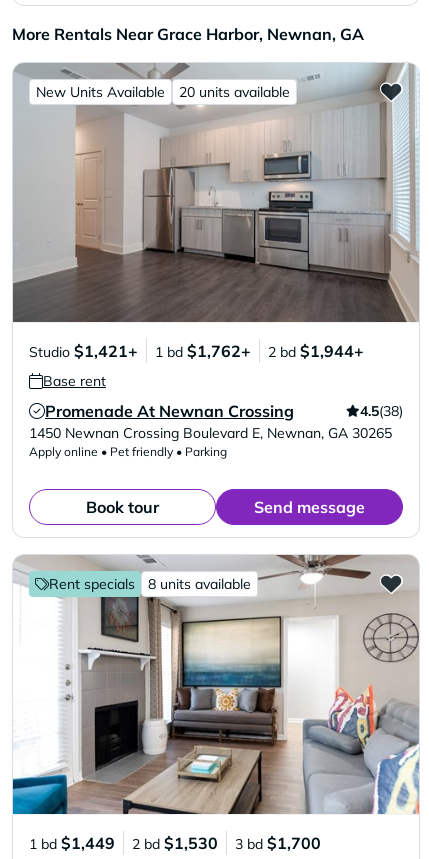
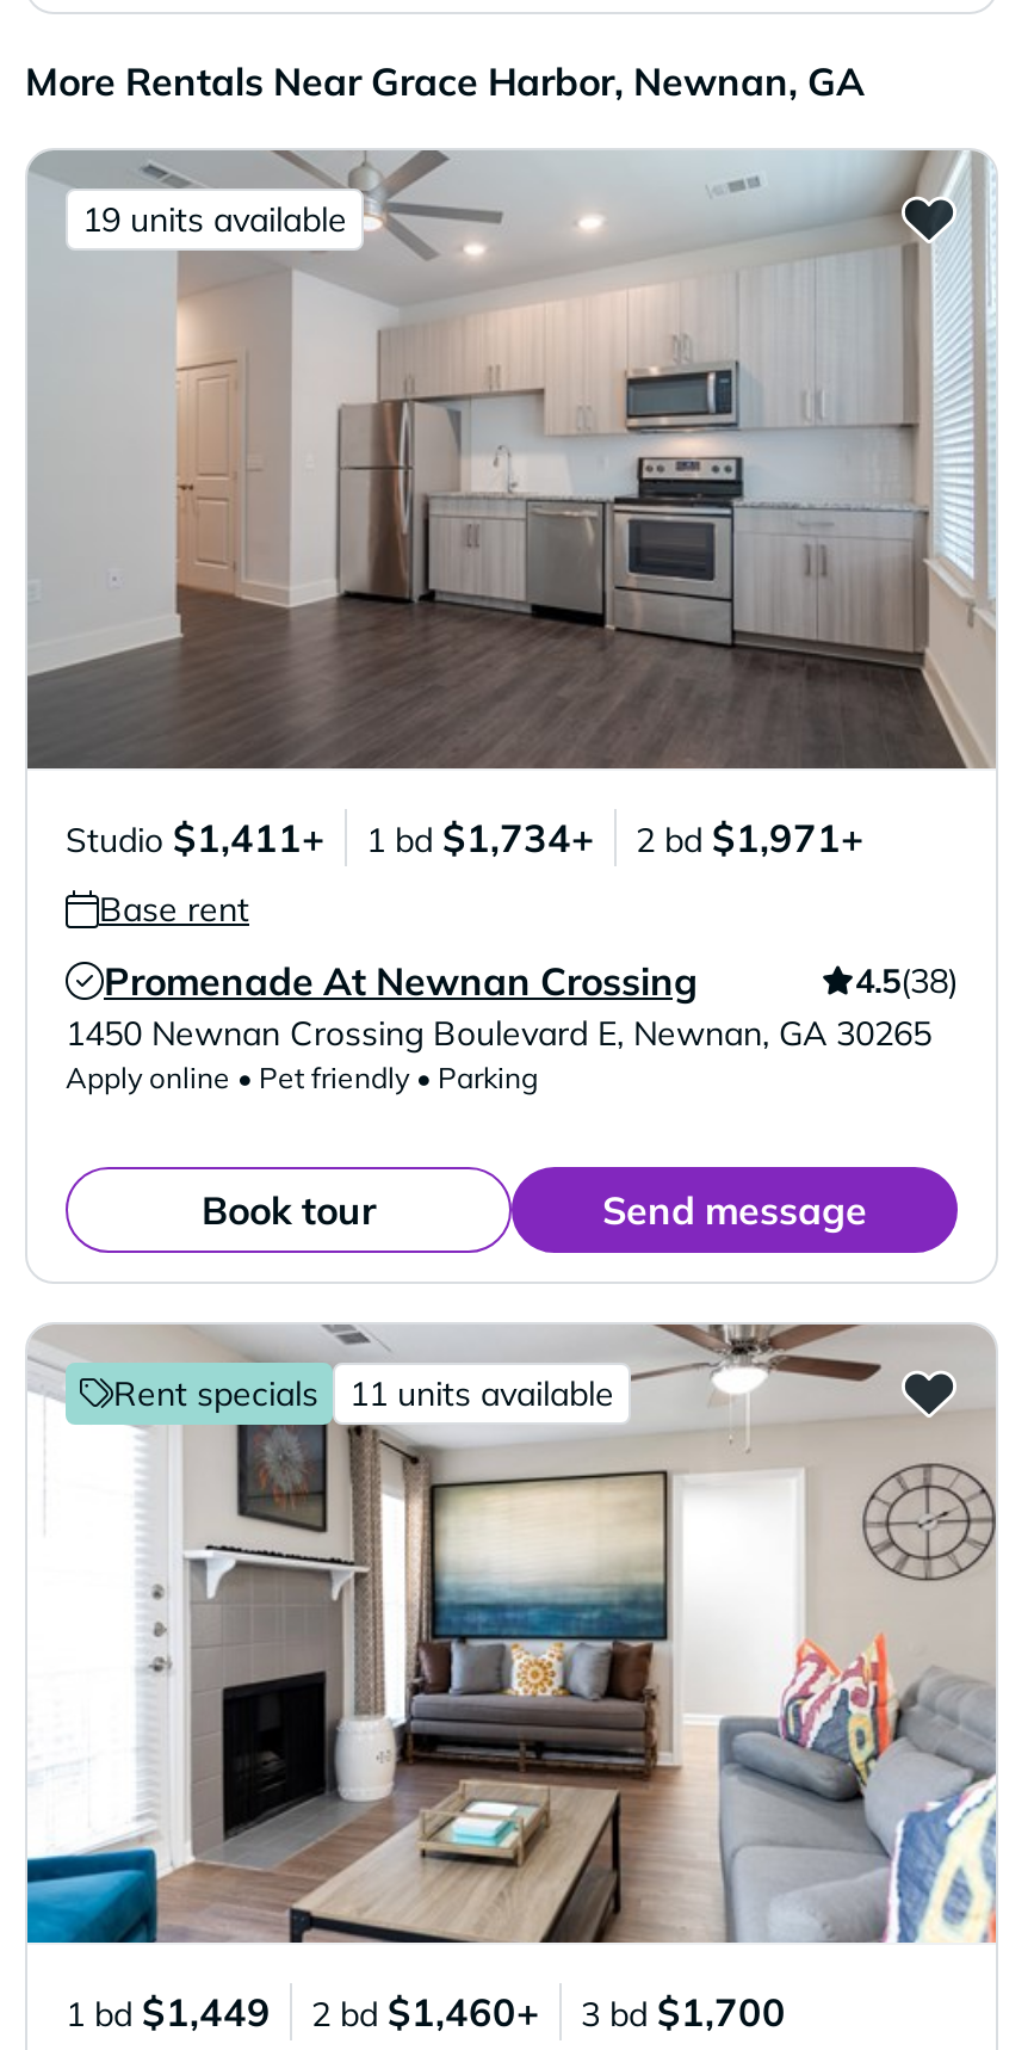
- New Units Available
- 20 units available
+ 19 units available

- Studio $1,421+
- 1 bd $1,762+
- 2 bd $1,944+
+ Studio $1,411+
+ 1 bd $1,734+
+ 2 bd $1,971+

- 8 units available
+ 11 units available

- 1 bd $1,449 2 bd $1,530 3 bd $1,700
+ 1 bd $1,449 2 bd $1,460+ 3 bd $1,700
